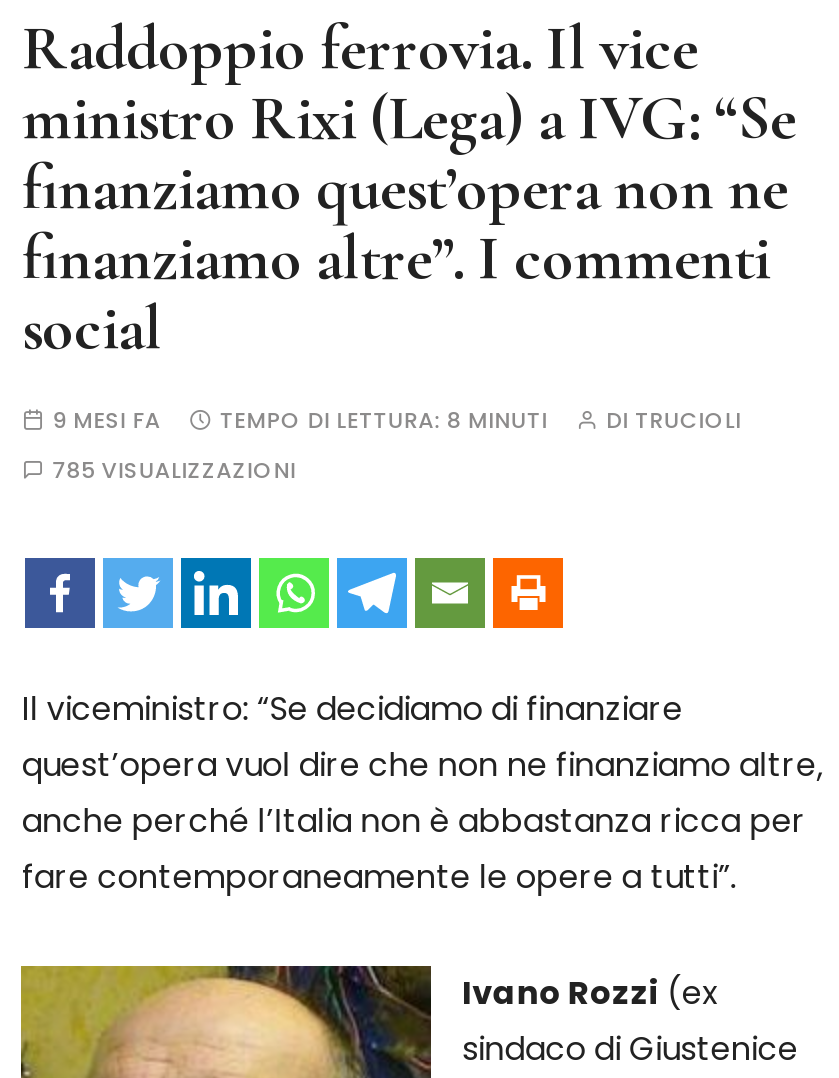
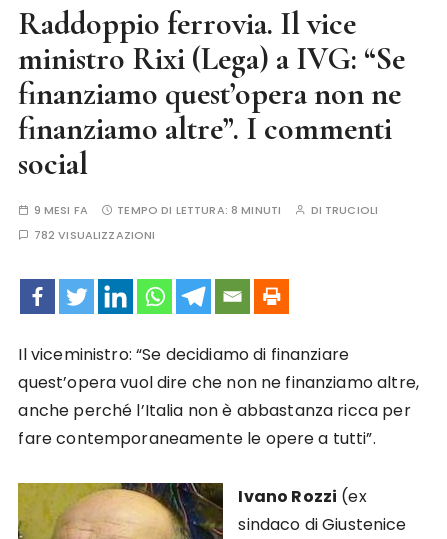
- 785 VISUALIZZAZIONI
+ 782 VISUALIZZAZIONI
